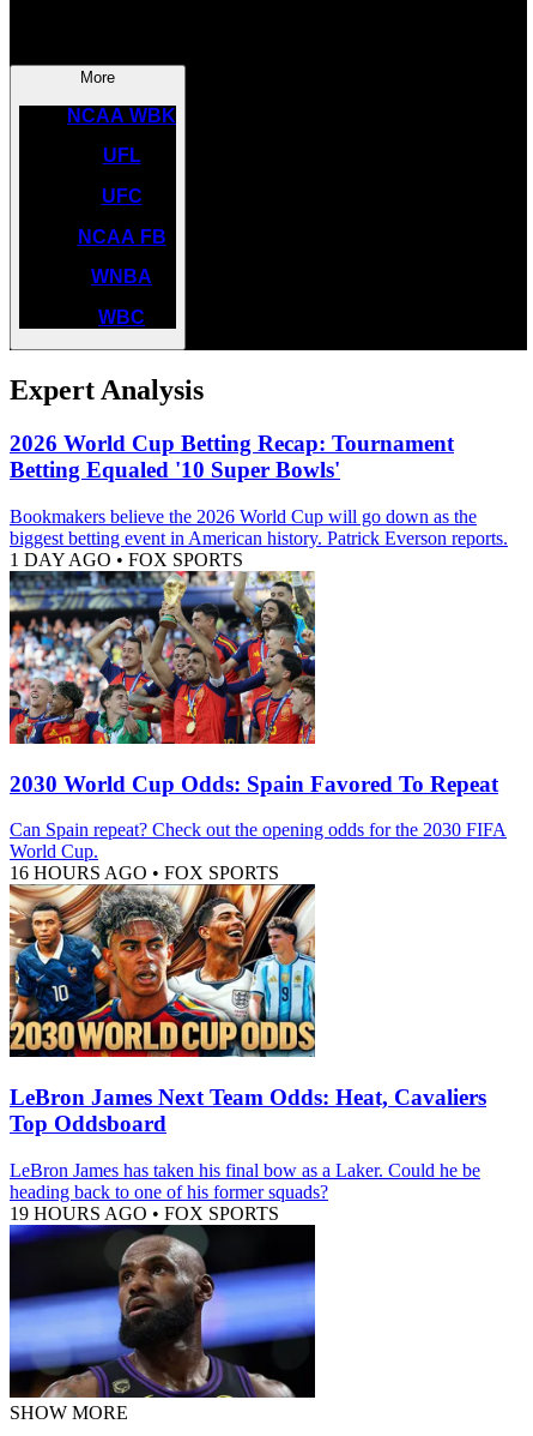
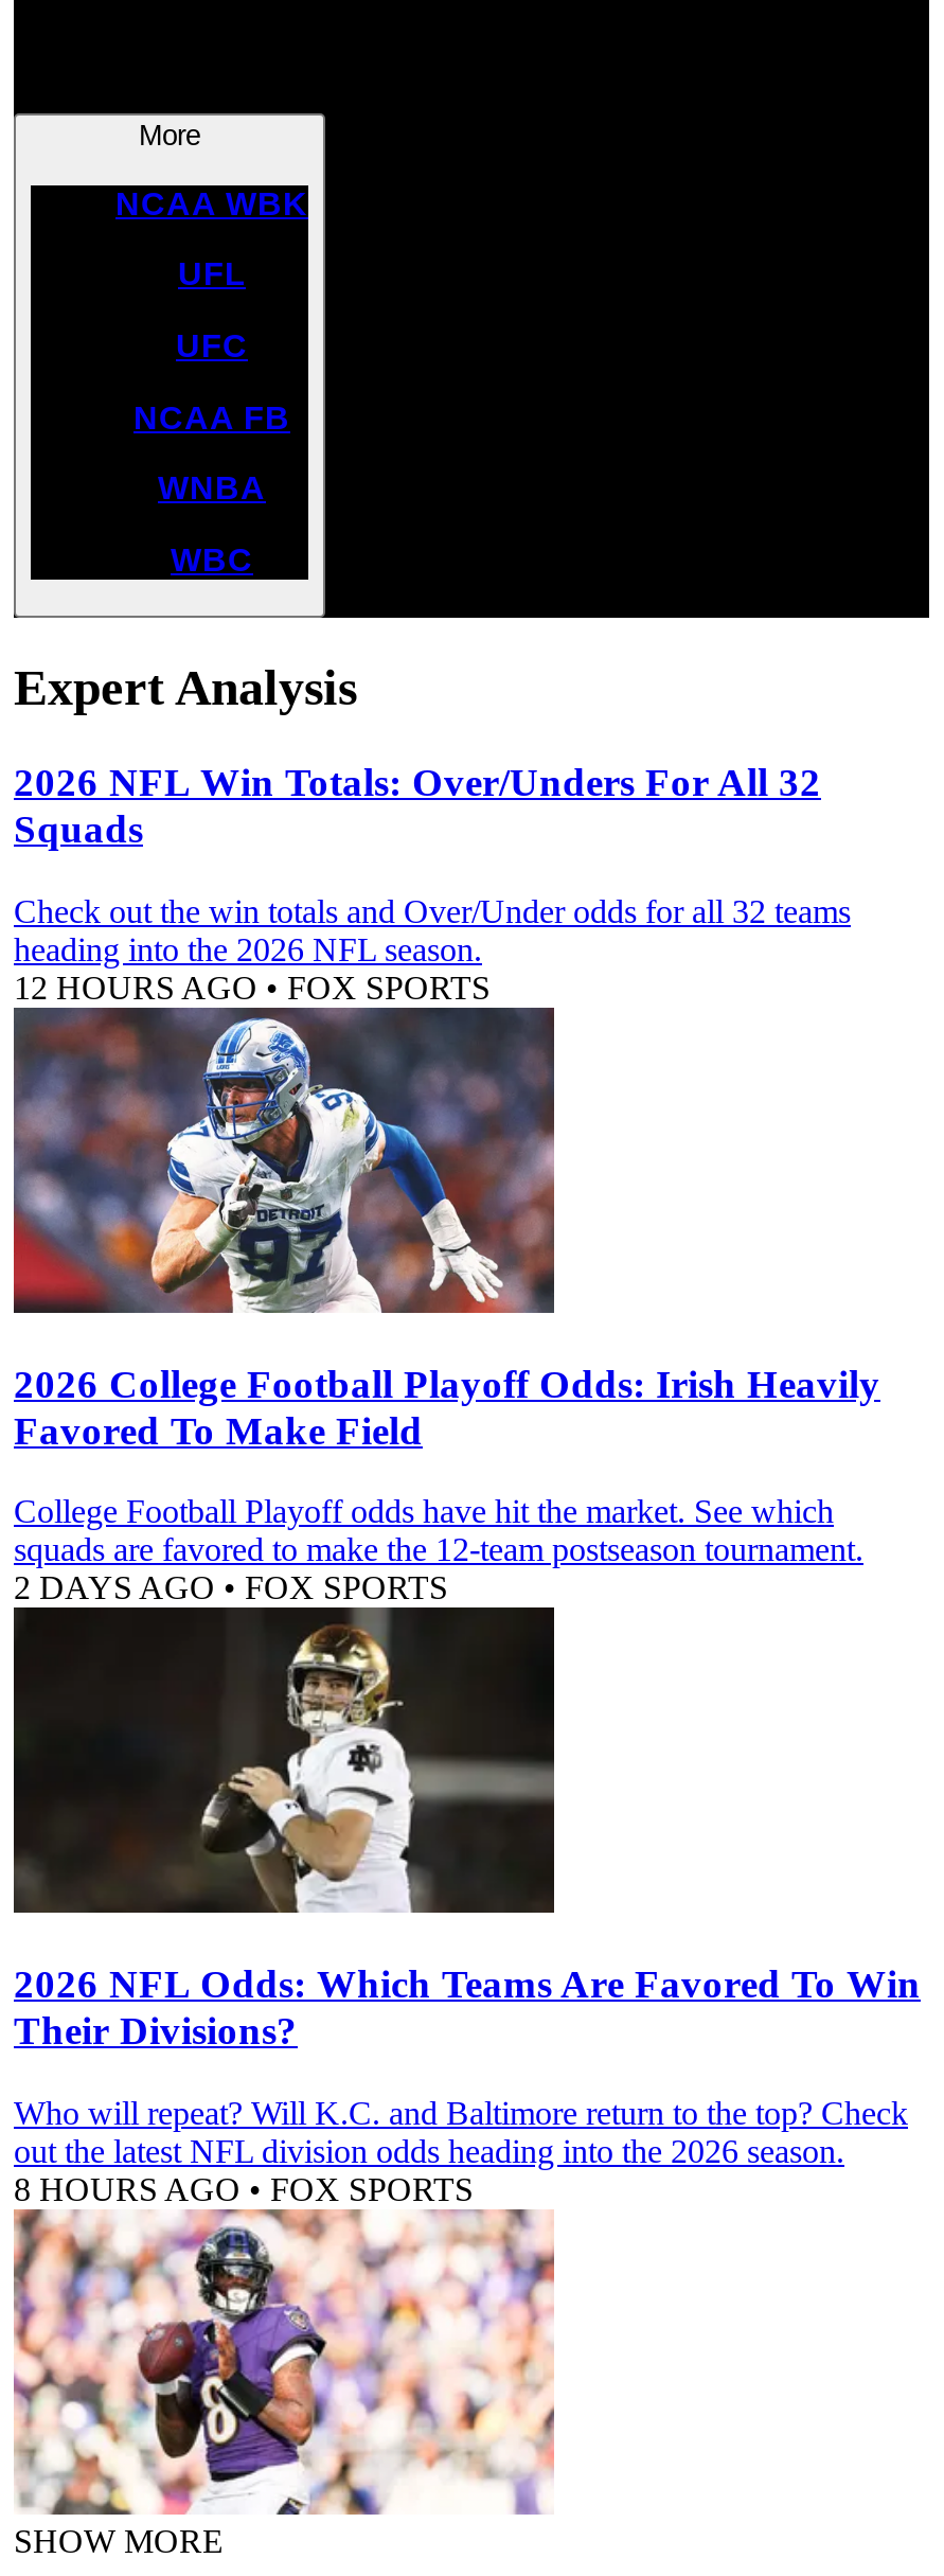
- 2026 World Cup Betting Recap: Tournament
- Betting Equaled '10 Super Bowls'
+ 2026 NFL Win Totals: Over/Unders For All 32
+ Squads

- Bookmakers believe the 2026 World Cup will go down as the
- biggest betting event in American history. Patrick Everson reports.
- 1 DAY AGO • FOX SPORTS
+ Check out the win totals and Over/Under odds for all 32 teams
+ heading into the 2026 NFL season.
+ 12 HOURS AGO • FOX SPORTS

- [image]
- 2030 World Cup Odds: Spain Favored To Repeat
+ [image]
+ 2026 College Football Playoff Odds: Irish Heavily
+ Favored To Make Field

- Can Spain repeat? Check out the opening odds for the 2030 FIFA
- World Cup.
- 16 HOURS AGO • FOX SPORTS
+ College Football Playoff odds have hit the market. See which
+ squads are favored to make the 12-team postseason tournament.
+ 2 DAYS AGO • FOX SPORTS

- [image]
- LeBron James Next Team Odds: Heat, Cavaliers
- Top Oddsboard
+ [image]
+ 2026 NFL Odds: Which Teams Are Favored To Win
+ Their Divisions?

- LeBron James has taken his final bow as a Laker. Could he be
- heading back to one of his former squads?
- 19 HOURS AGO • FOX SPORTS
+ Who will repeat? Will K.C. and Baltimore return to the top? Check
+ out the latest NFL division odds heading into the 2026 season.
+ 8 HOURS AGO • FOX SPORTS

- [image]
+ [image]
